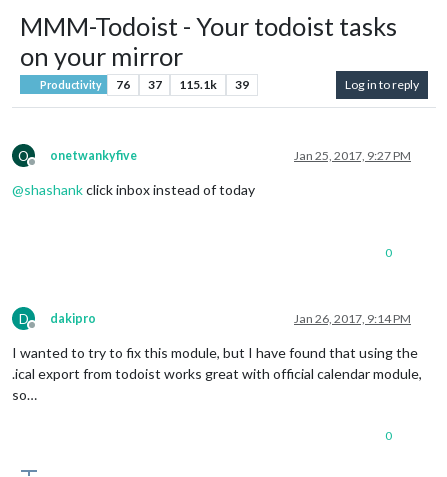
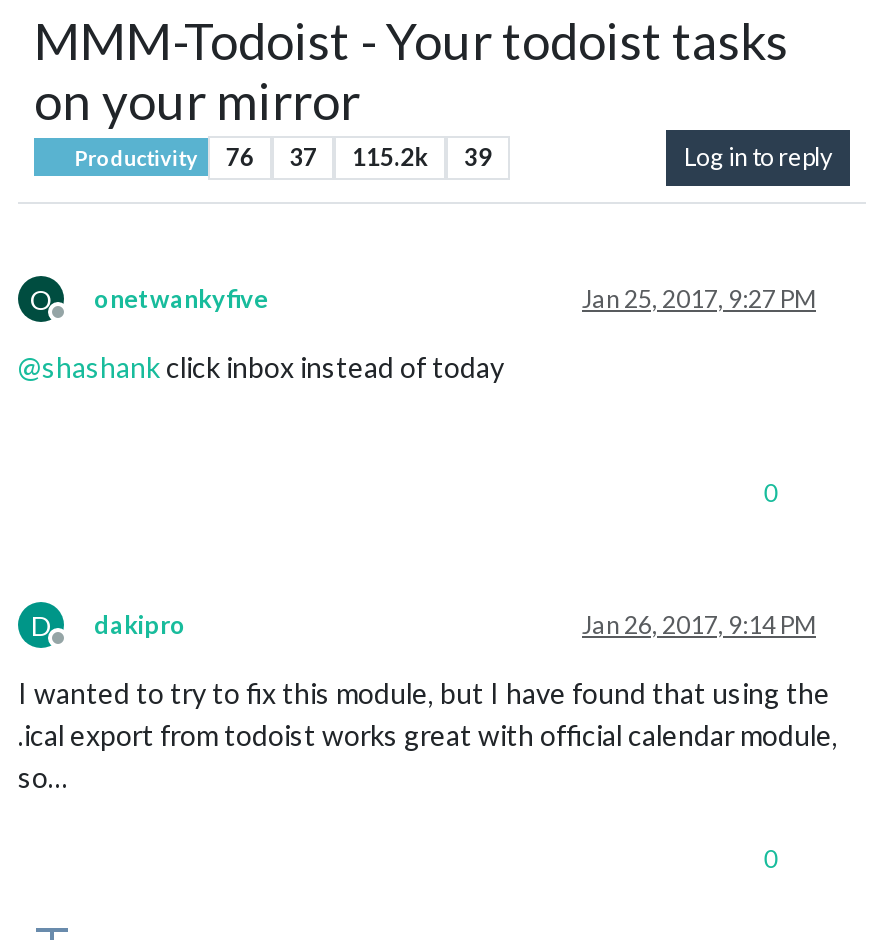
- Productivity 76 37 115.1k 39
+ Productivity 76 37 115.2k 39
